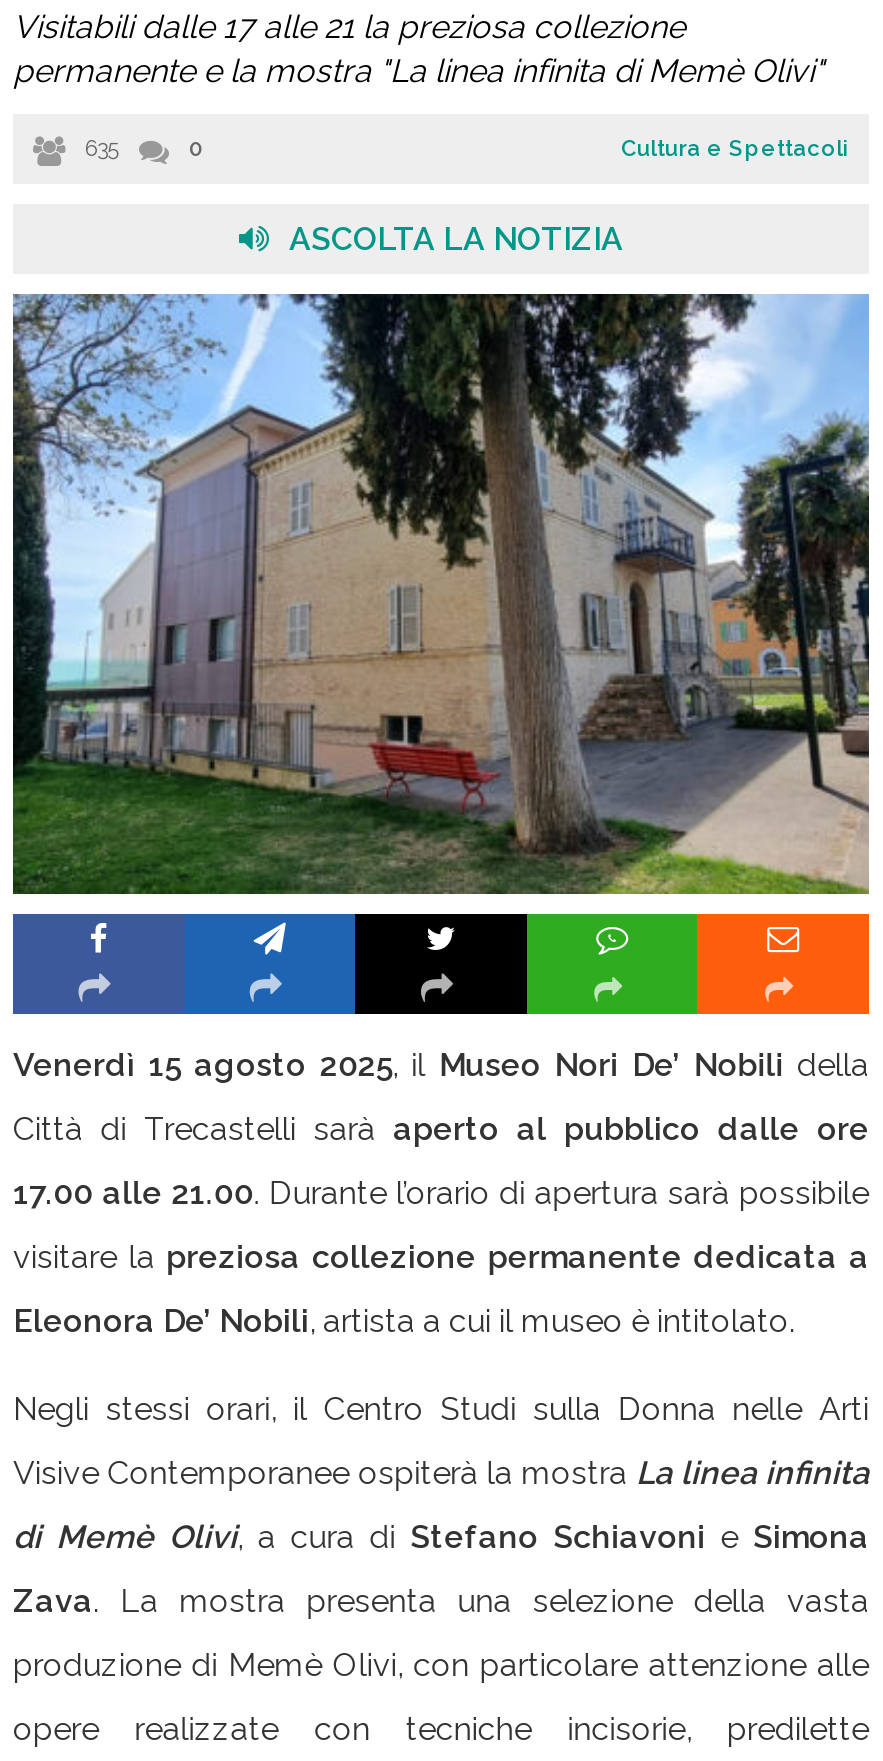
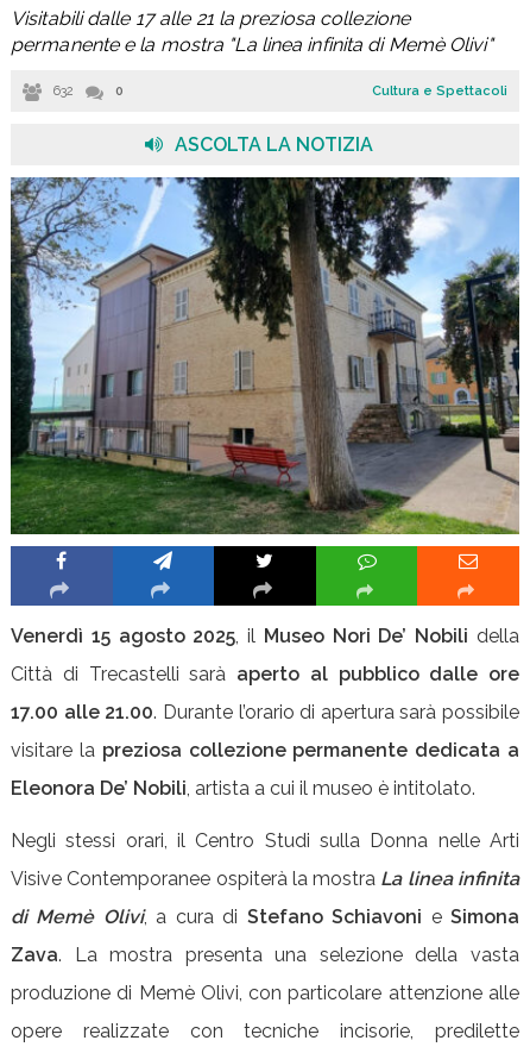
- 635
+ 632
